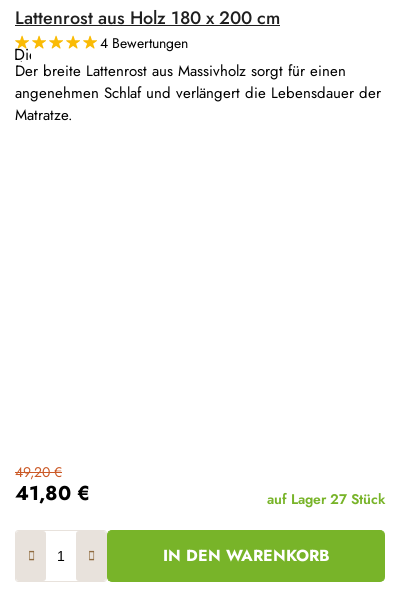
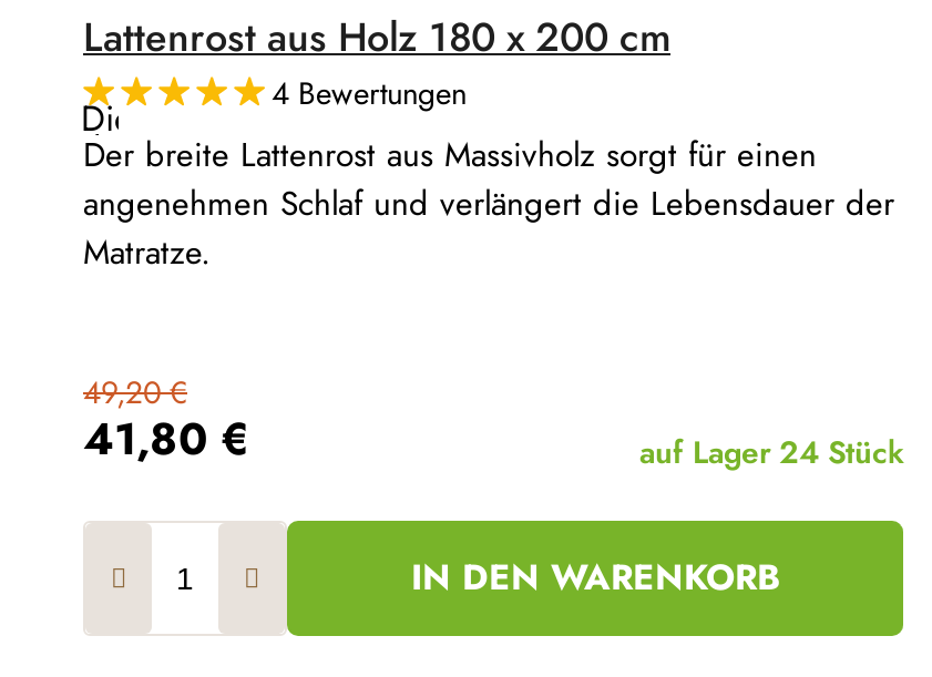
- auf Lager 27 Stück
+ auf Lager 24 Stück
